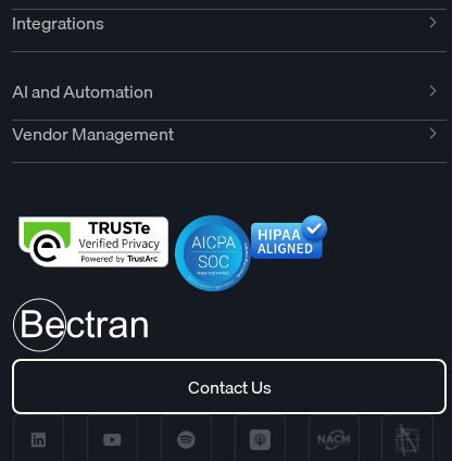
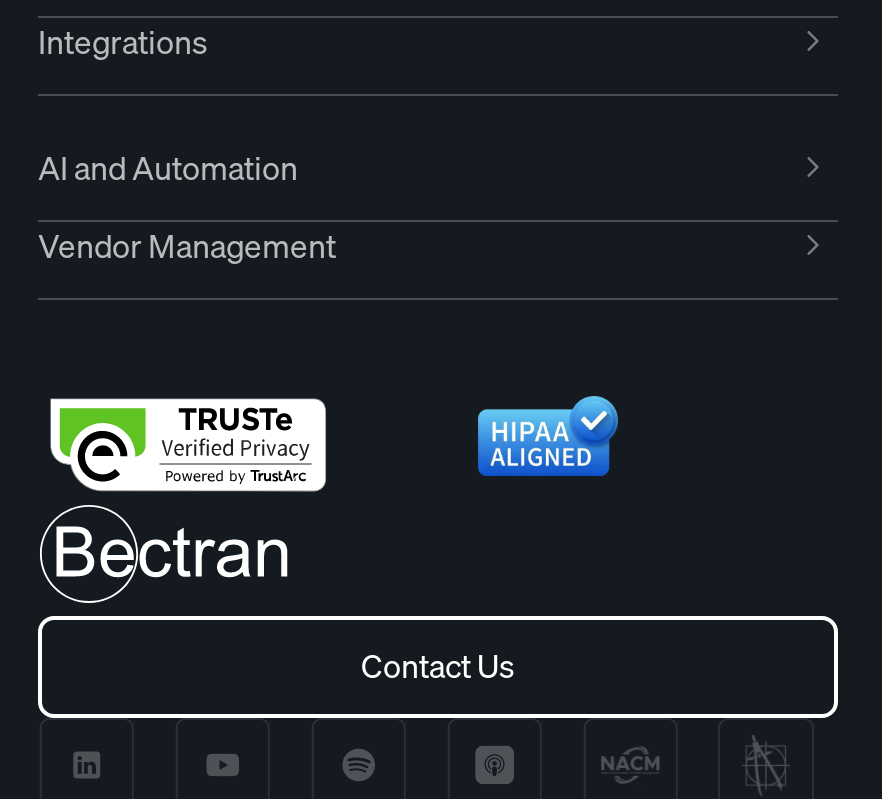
- [image]
